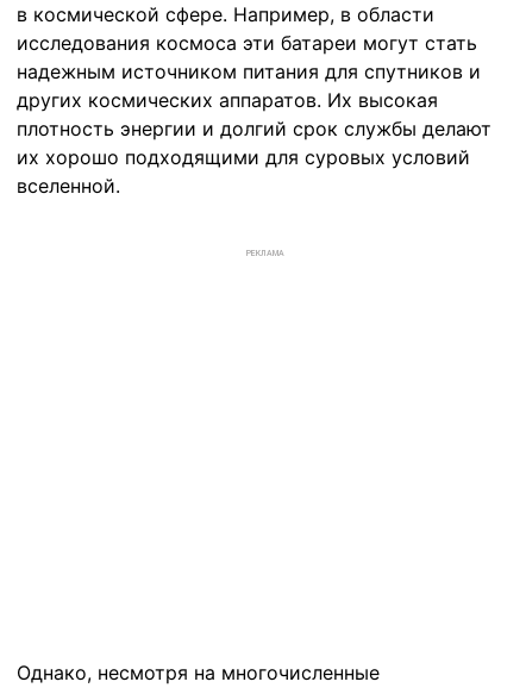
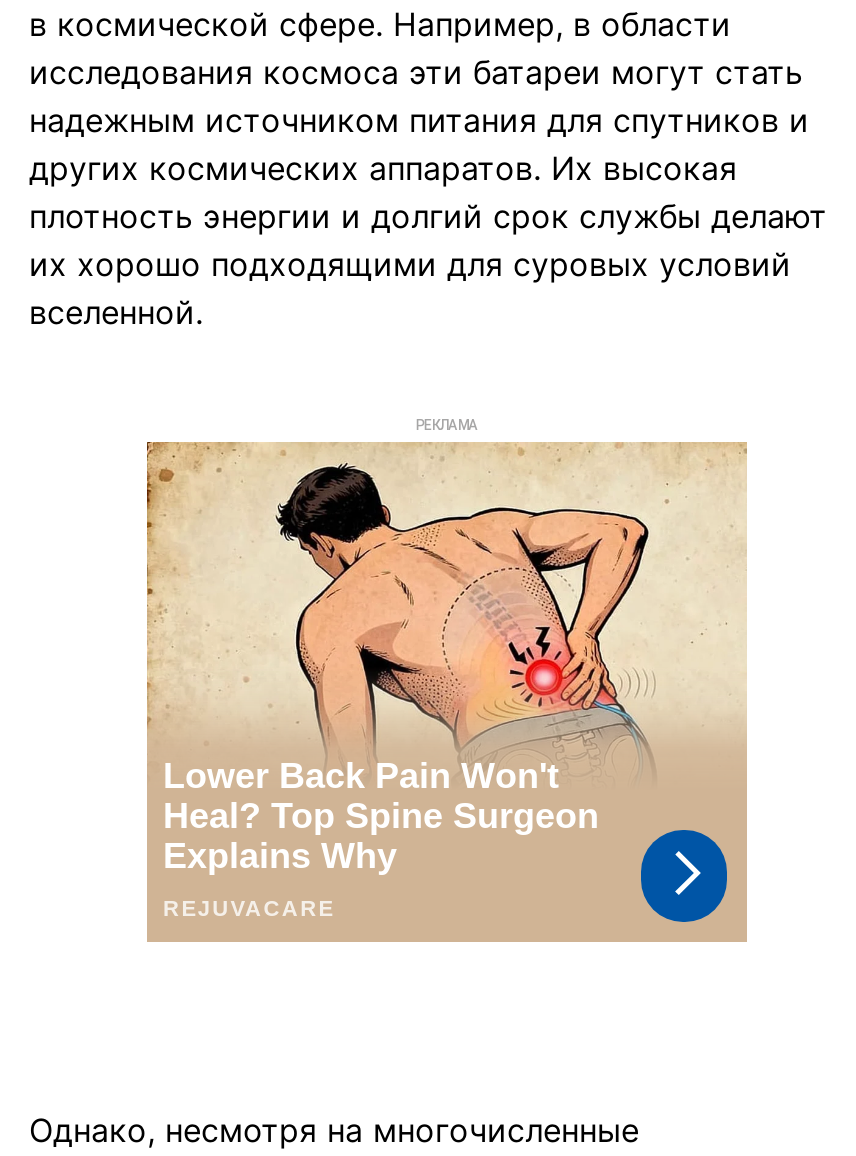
+ [image]
